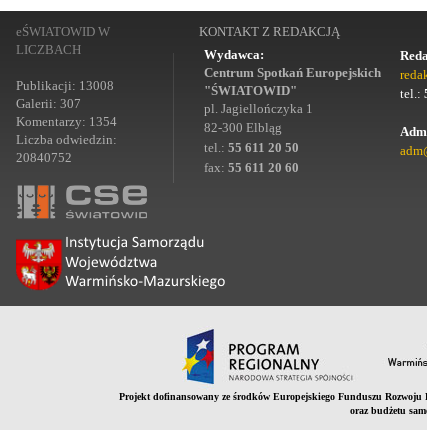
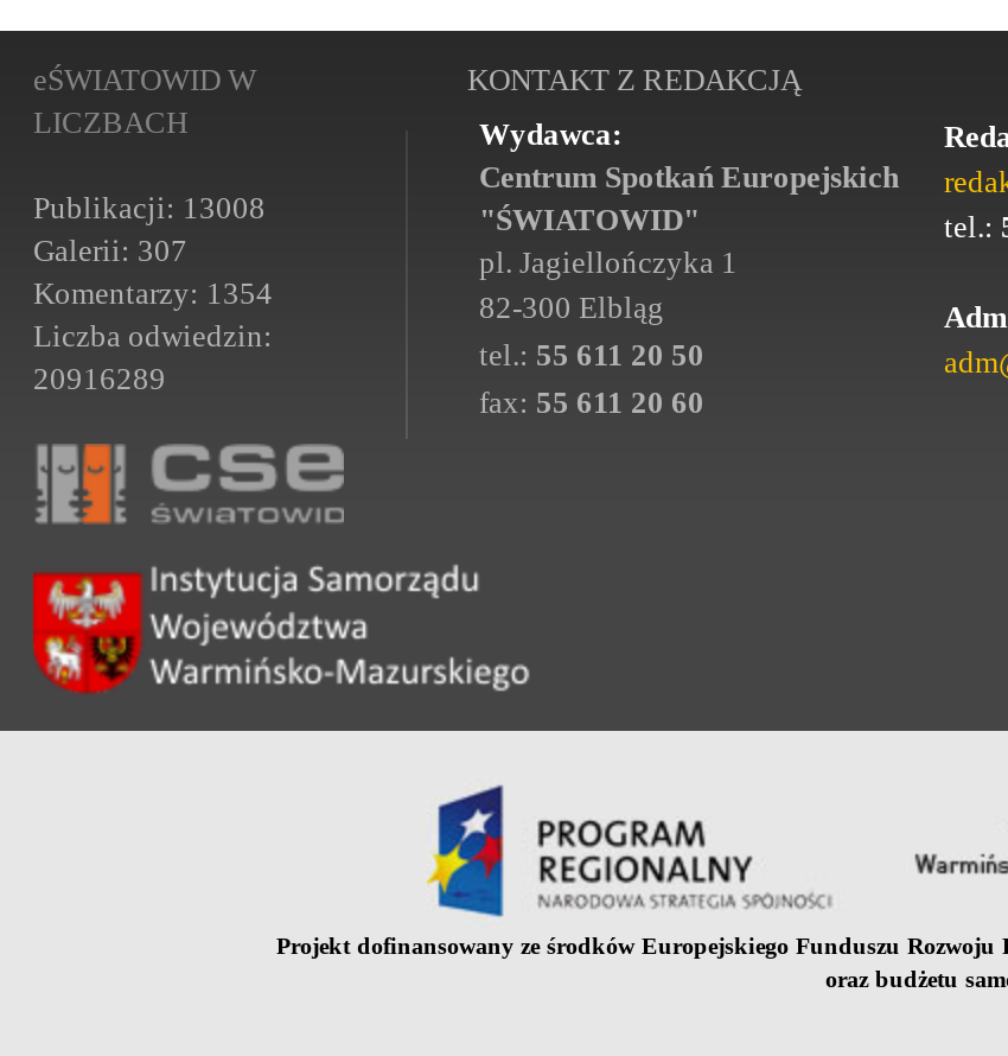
- 20840752
+ 20916289
